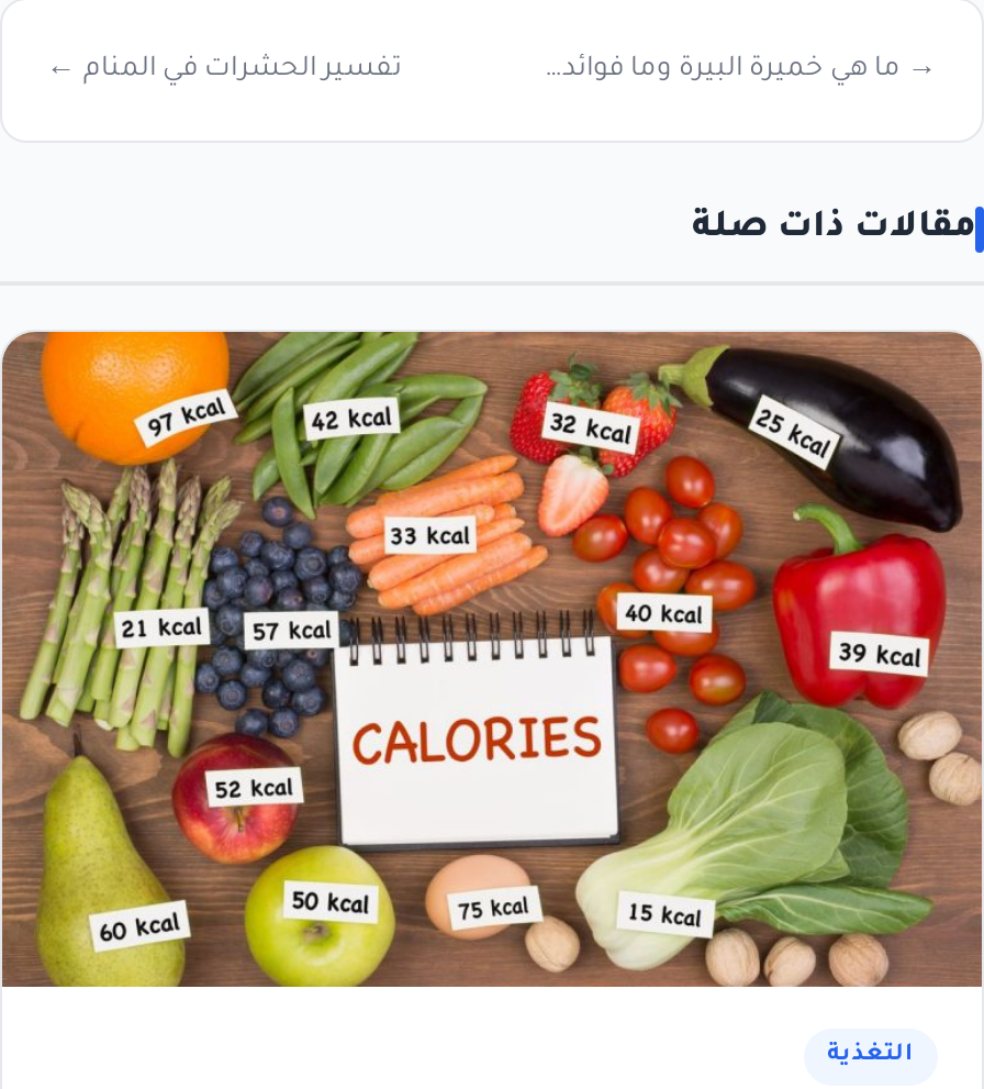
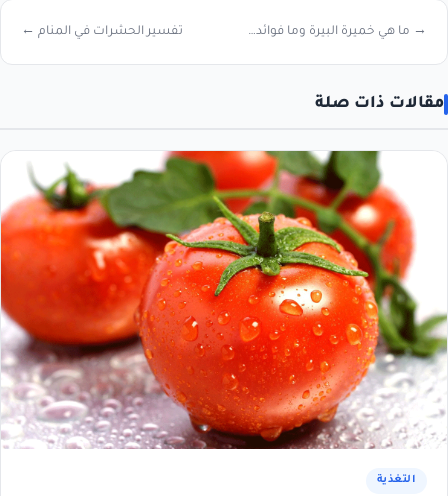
- [image]
+ [image]
